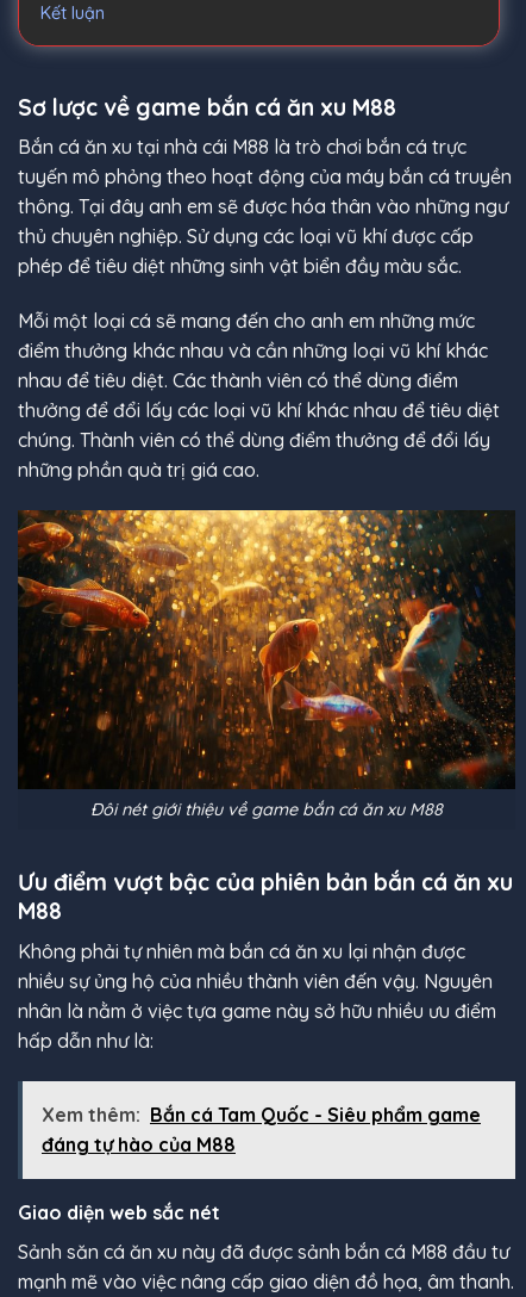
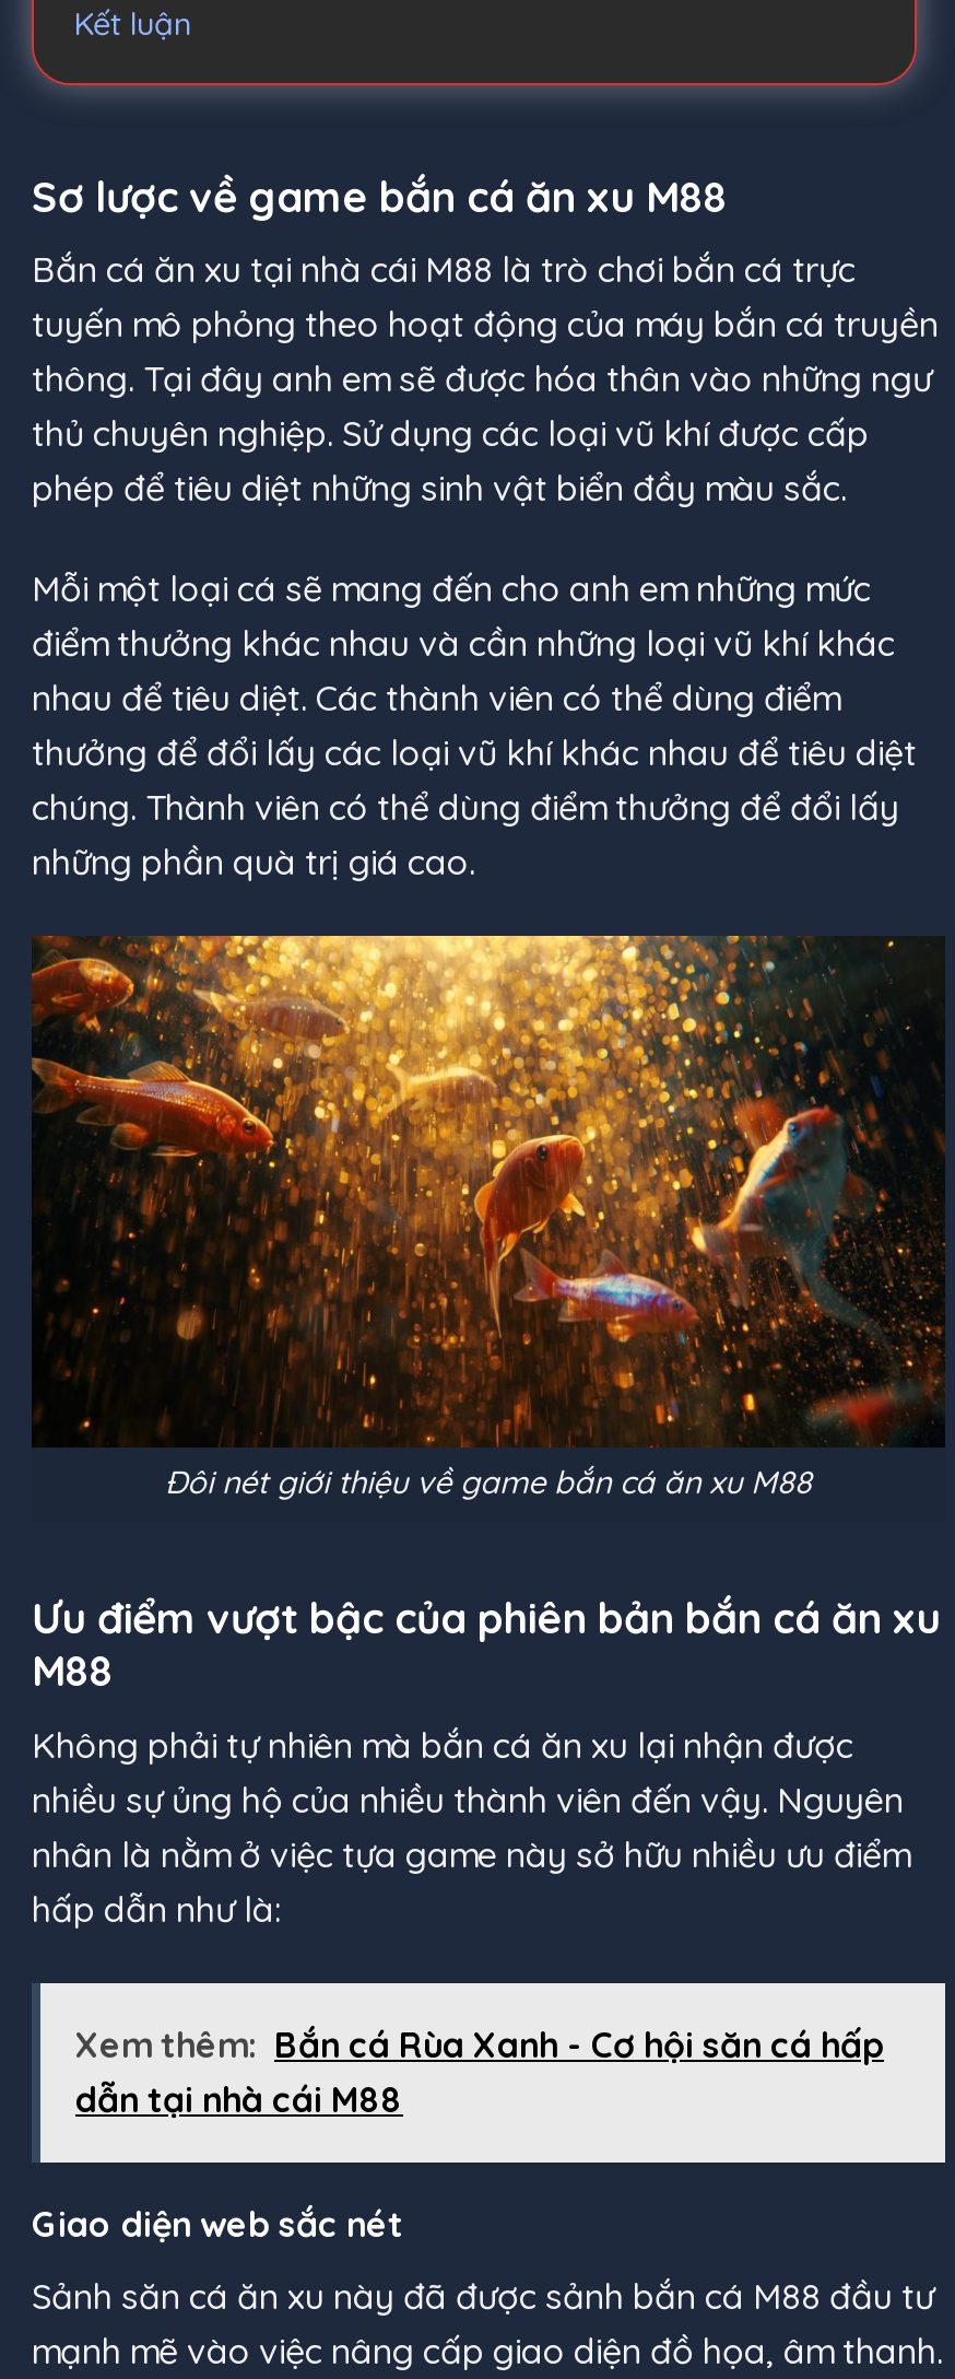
- Xem thêm: Bắn cá Tam Quốc - Siêu phẩm game
- đáng tự hào của M88
+ Xem thêm: Bắn cá Rùa Xanh - Cơ hội săn cá hấp
+ dẫn tại nhà cái M88
